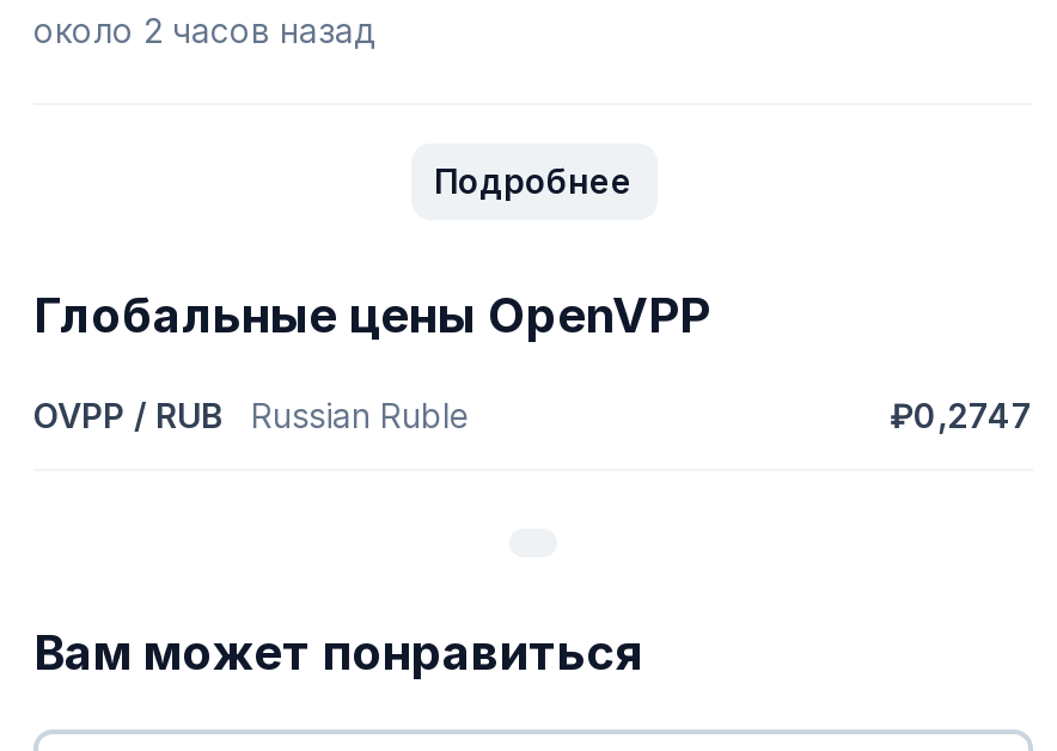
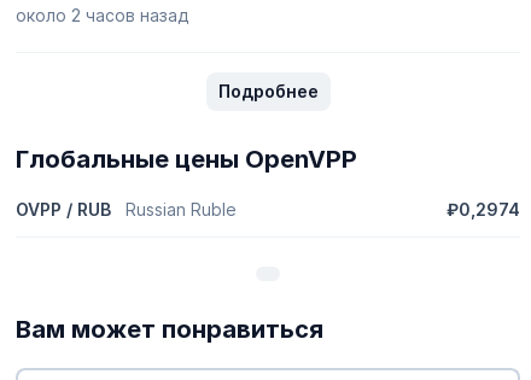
- ₽0,2747
+ ₽0,2974
